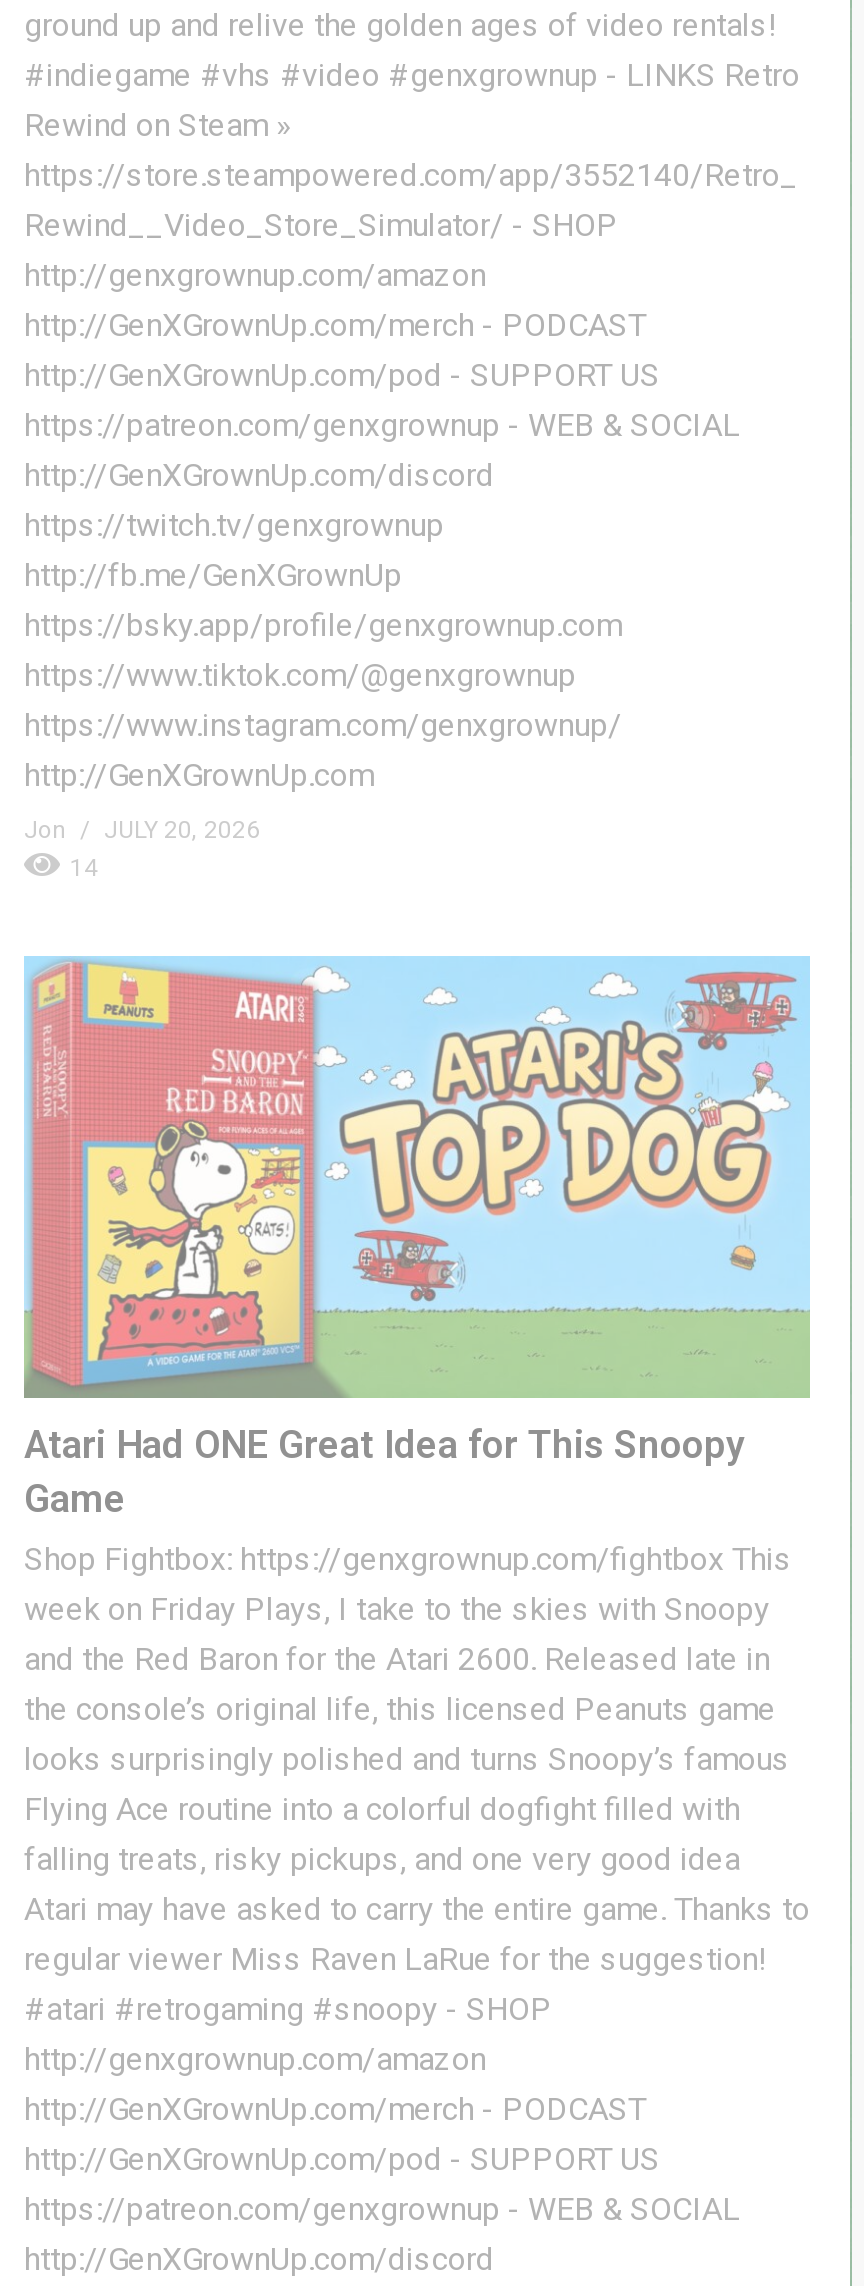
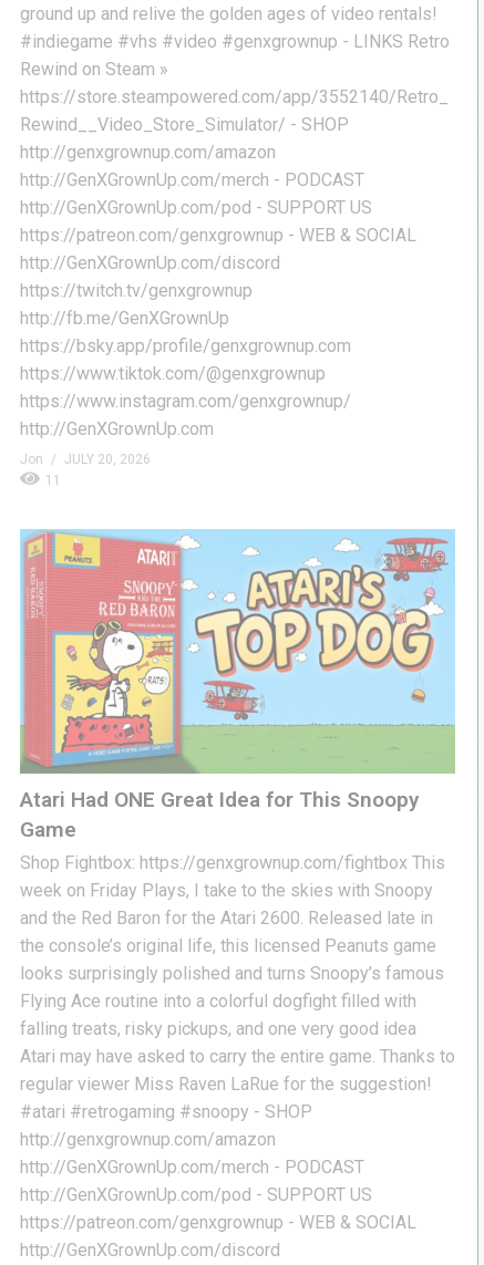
- 14
+ 11
